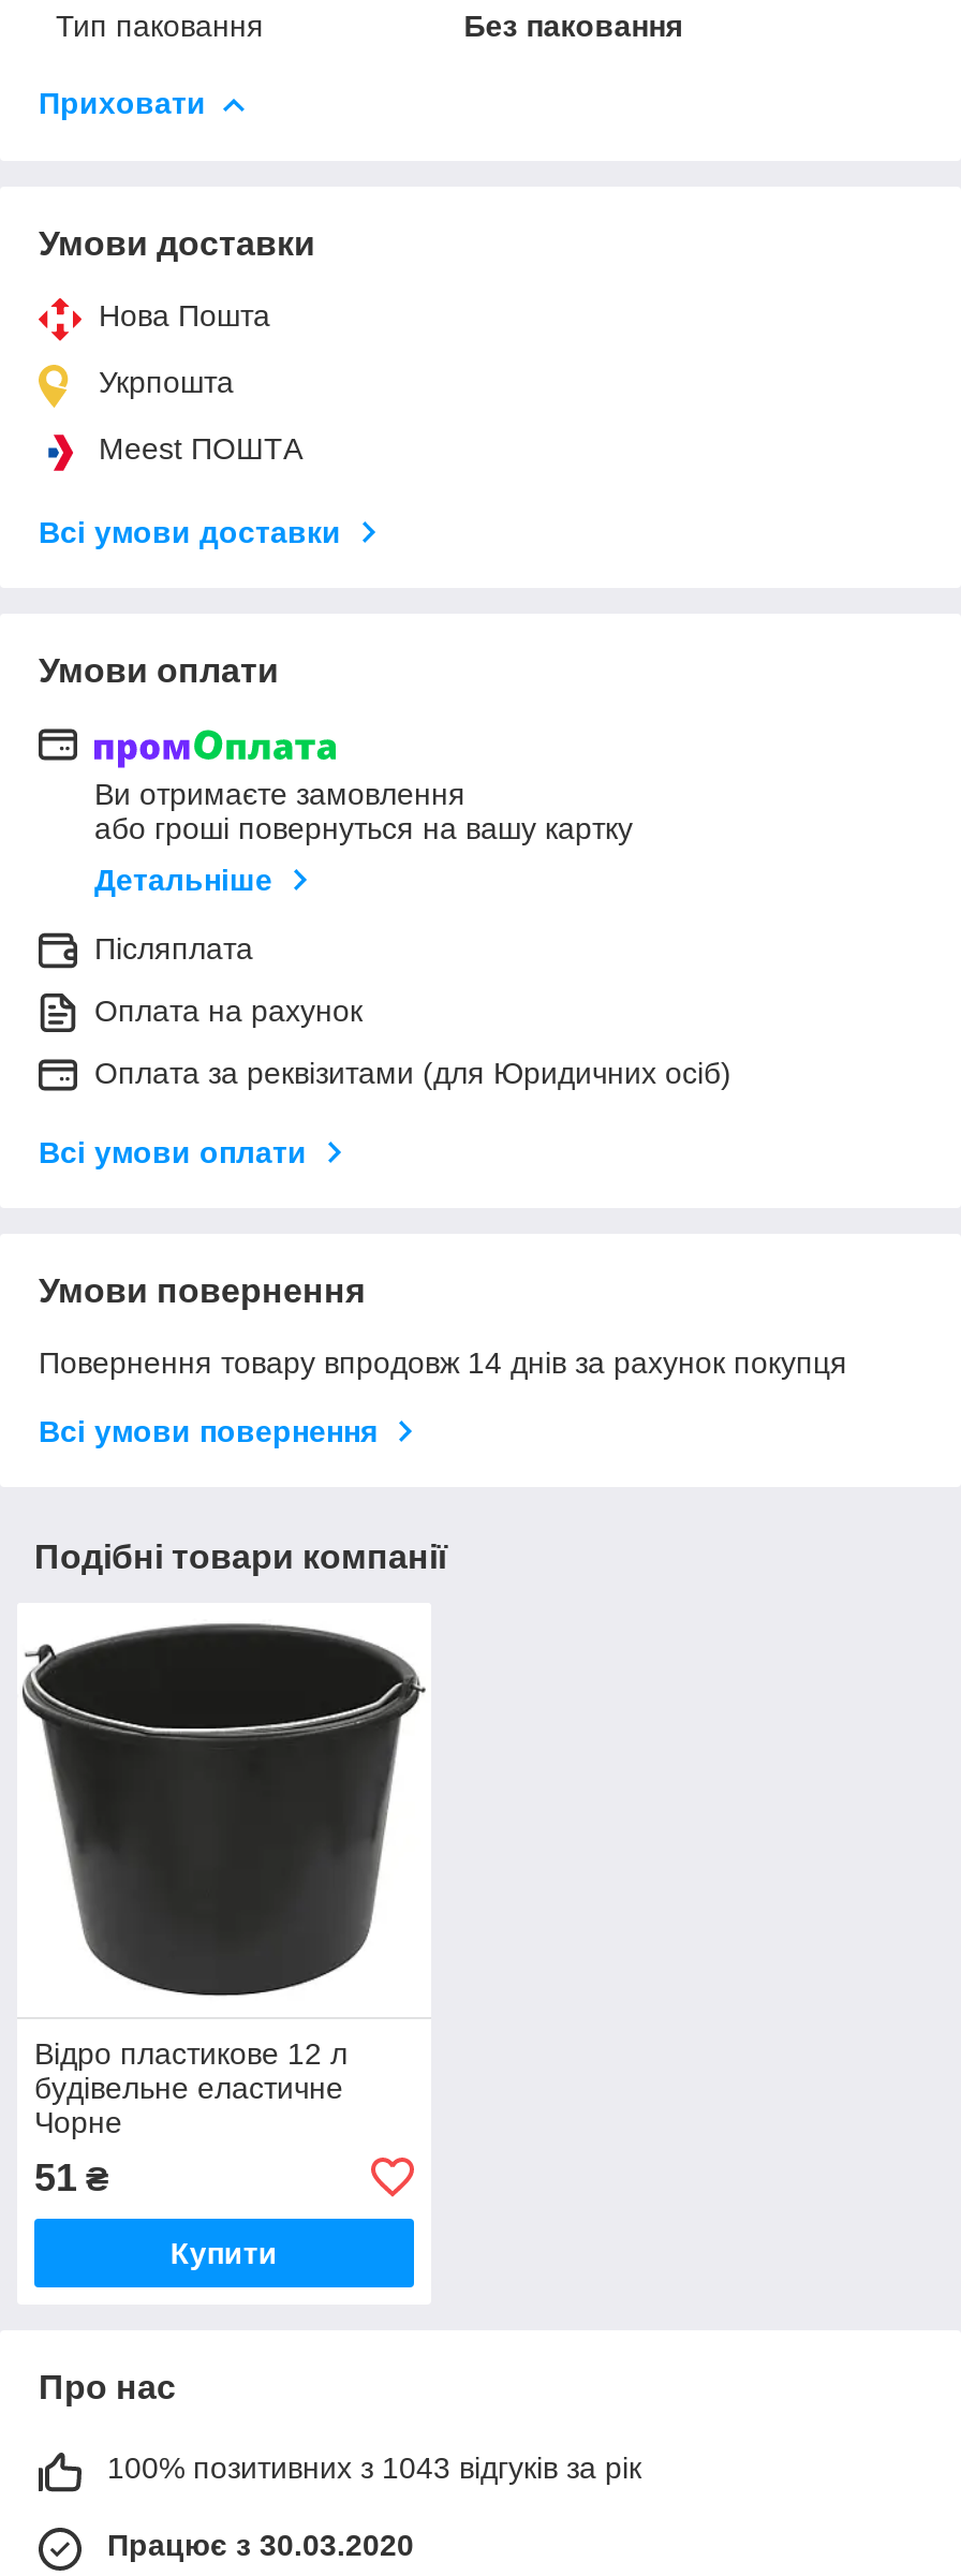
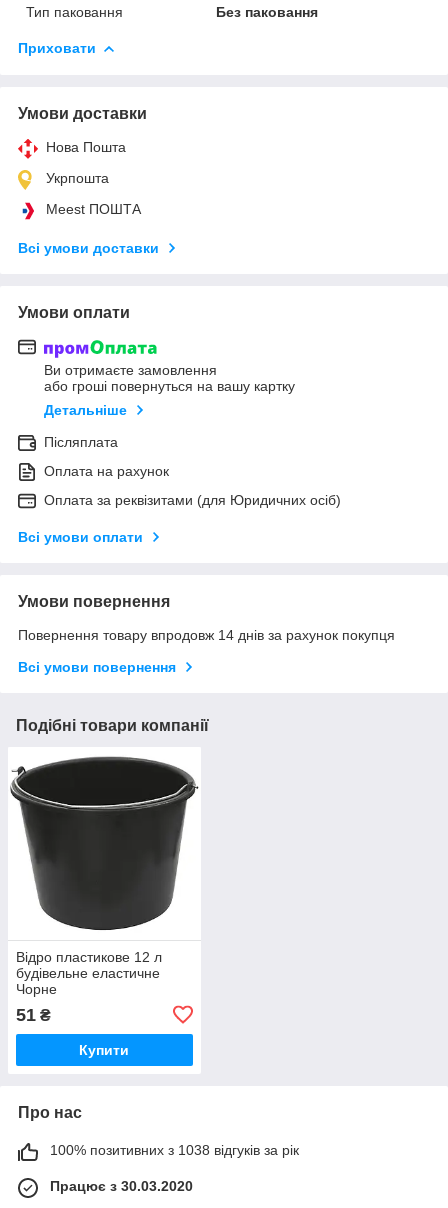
- 100% позитивних з 1043 відгуків за рік
+ 100% позитивних з 1038 відгуків за рік
